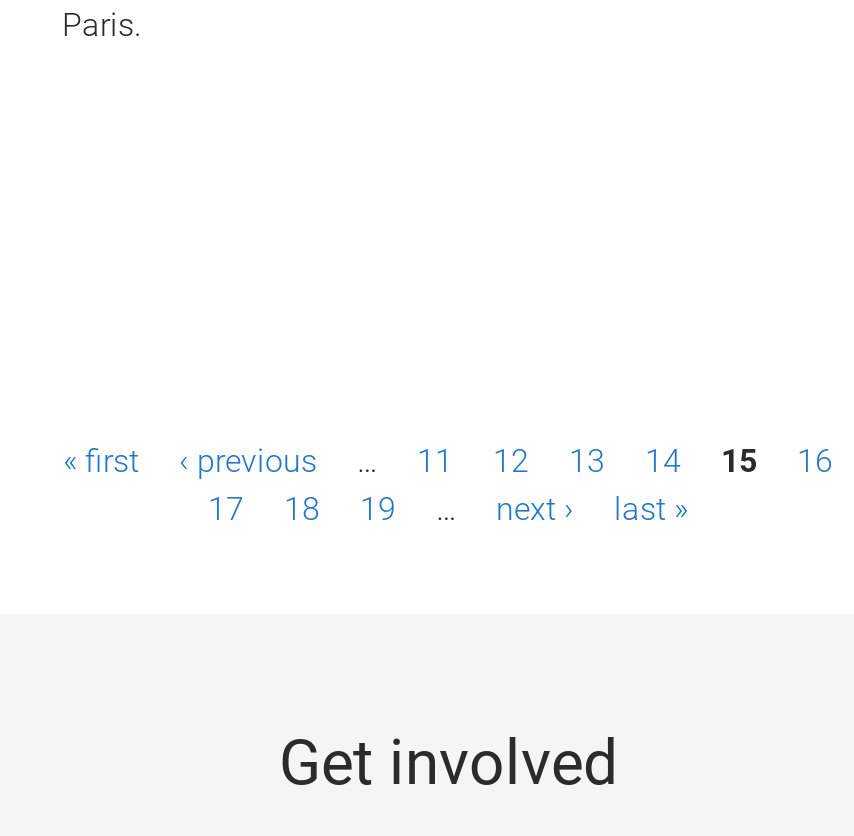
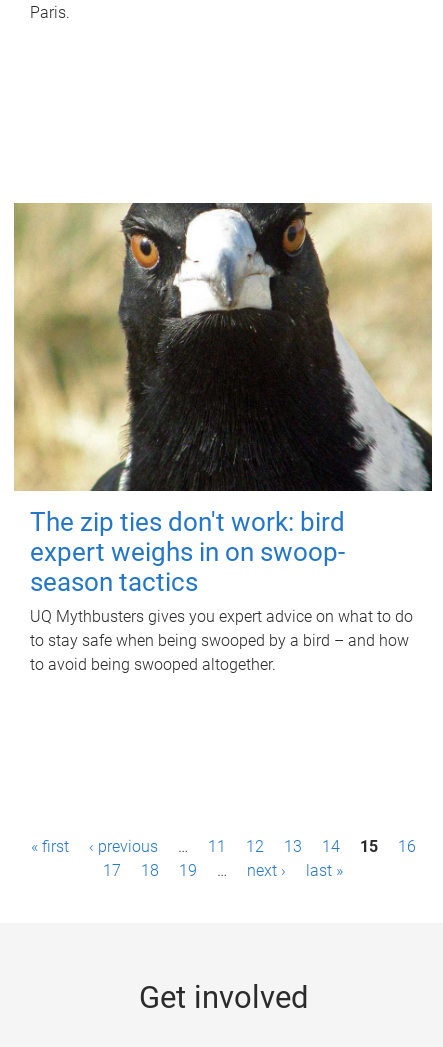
+ [image]
+ The zip ties don't work: bird
+ expert weighs in on swoop-
+ season tactics
+ UQ Mythbusters gives you expert advice on what to do
+ to stay safe when being swooped by a bird – and how
+ to avoid being swooped altogether.
